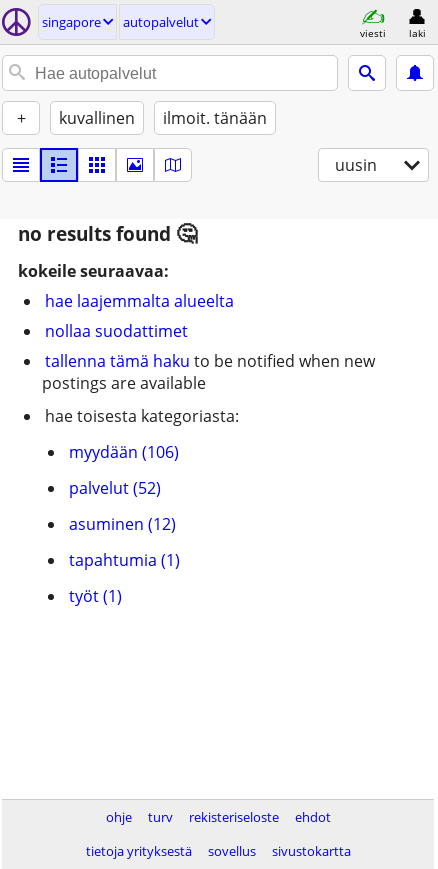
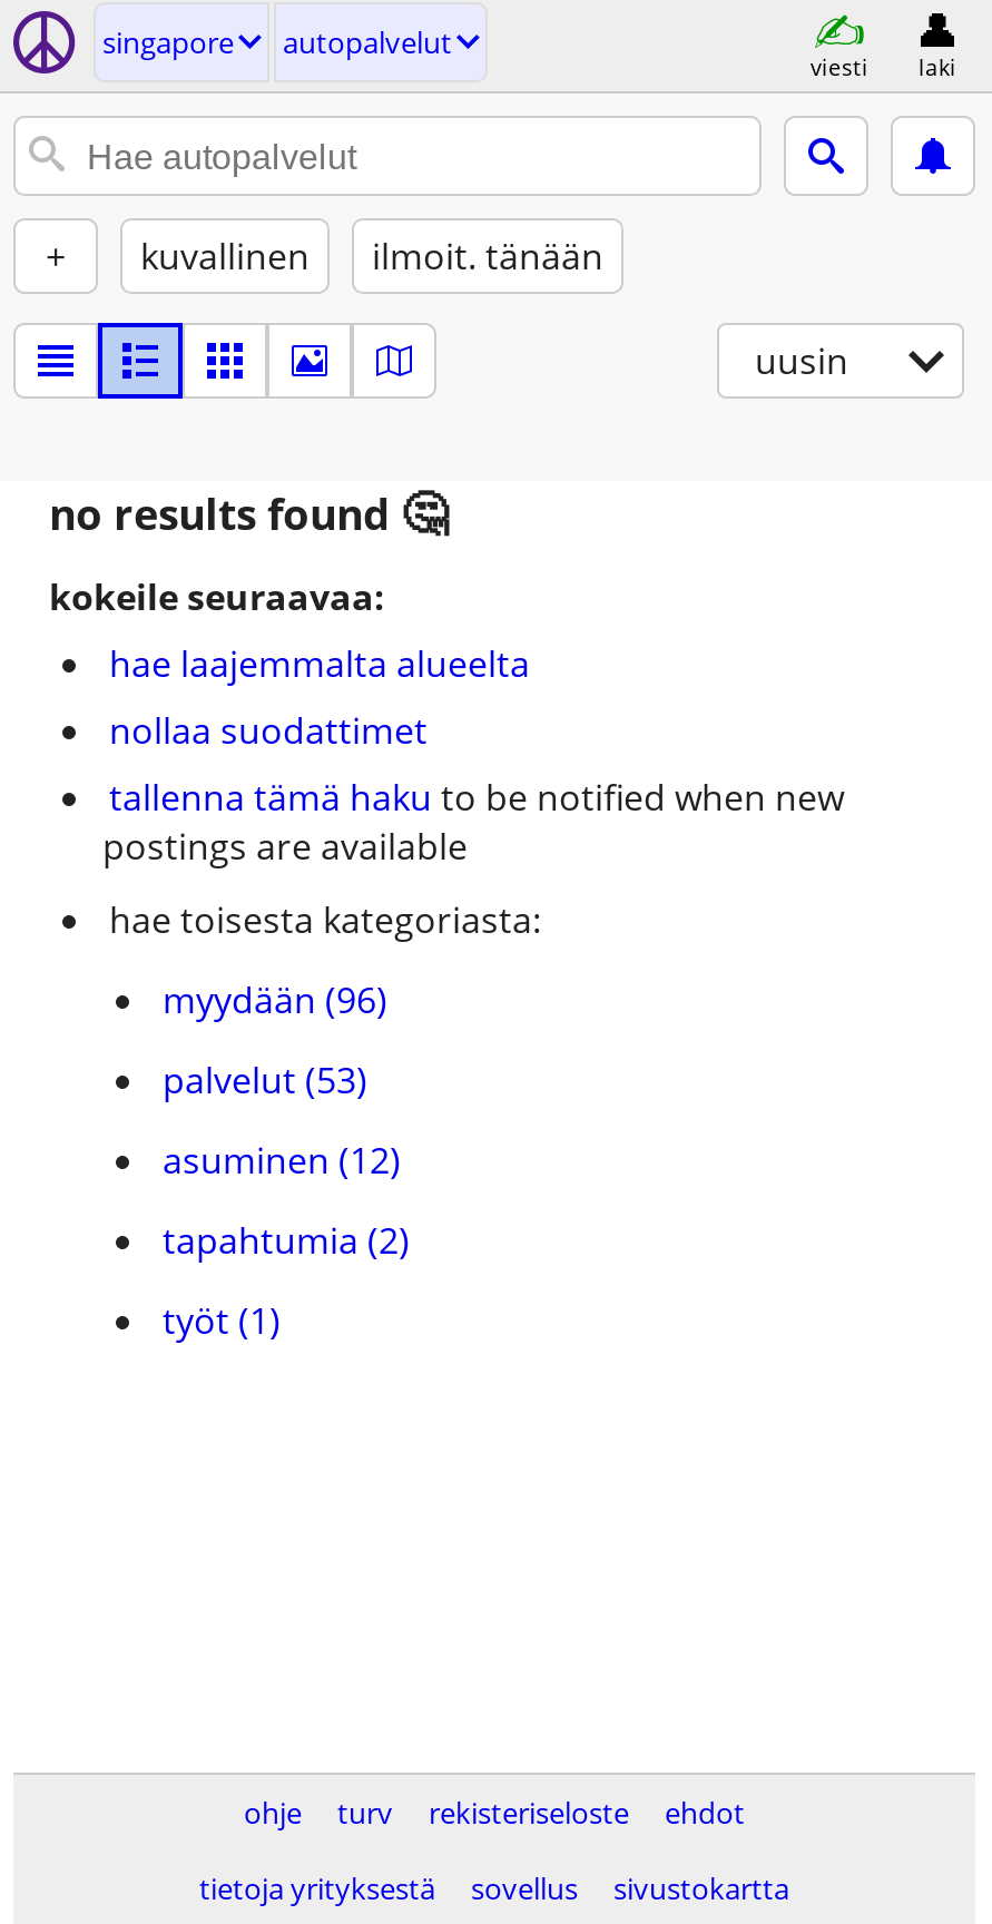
- myydään (106)
+ myydään (96)

- palvelut (52)
+ palvelut (53)

- tapahtumia (1)
+ tapahtumia (2)
